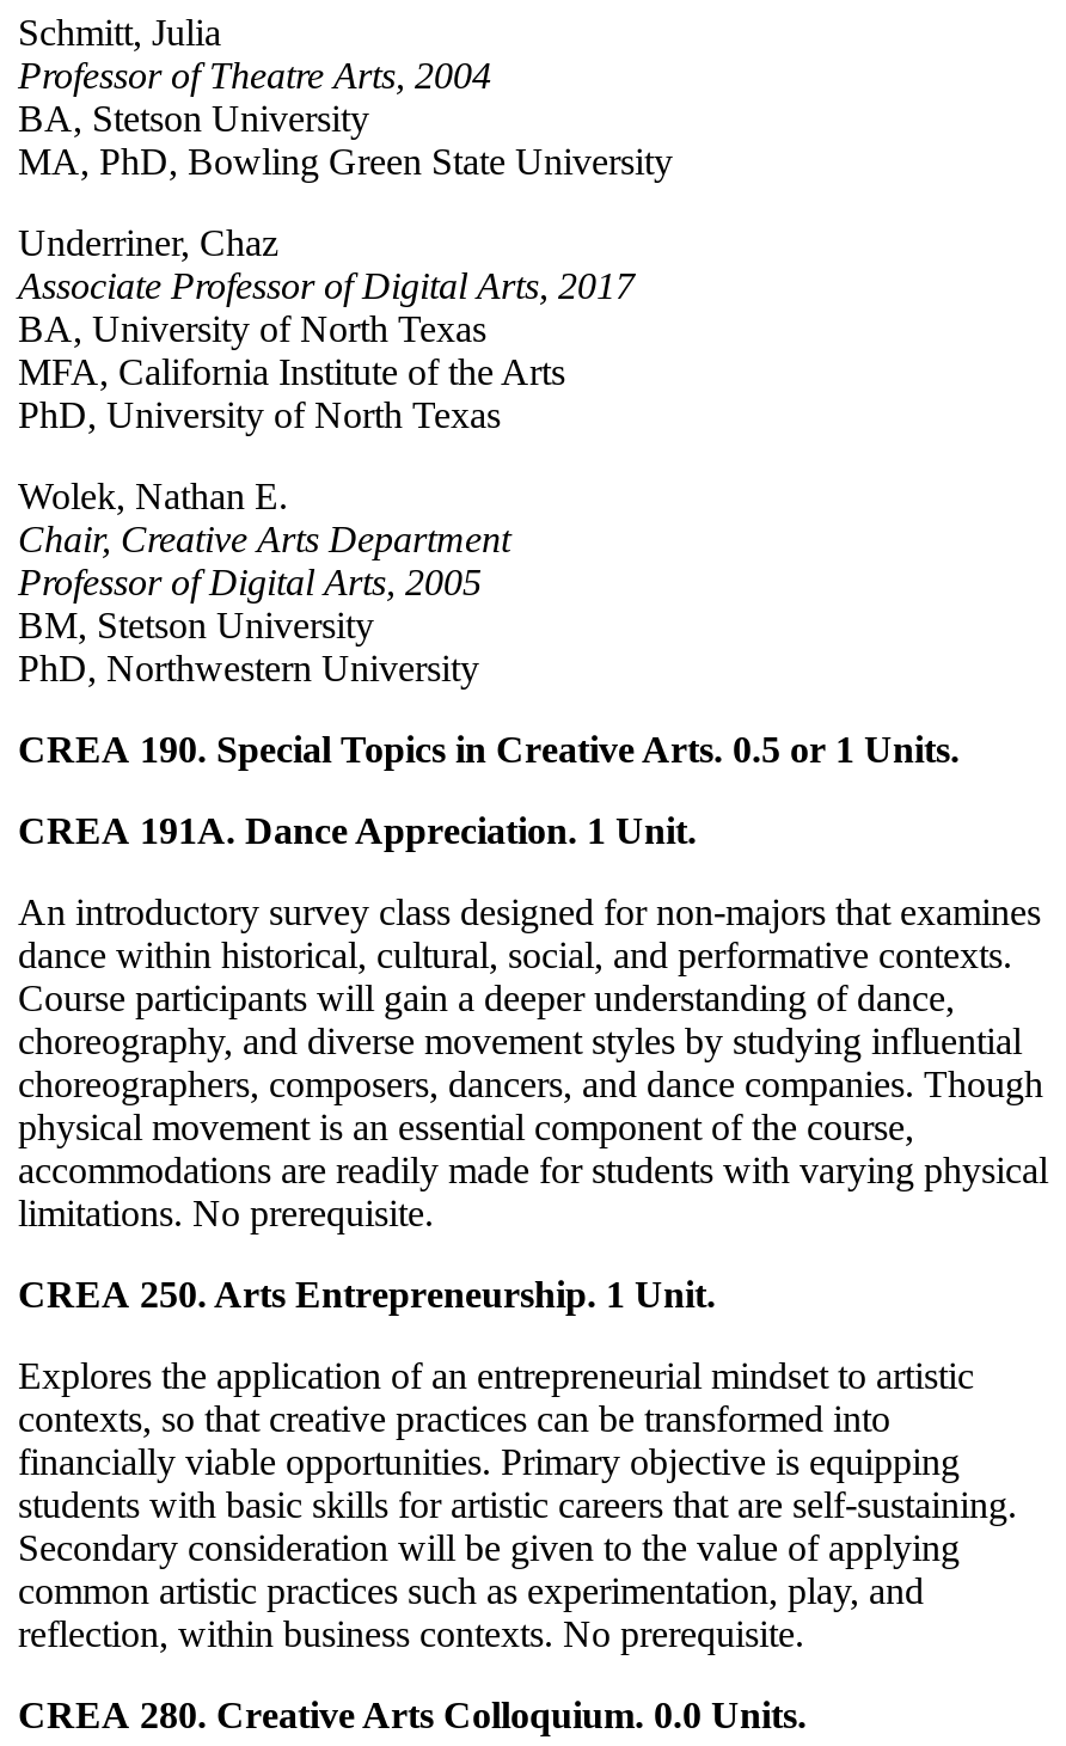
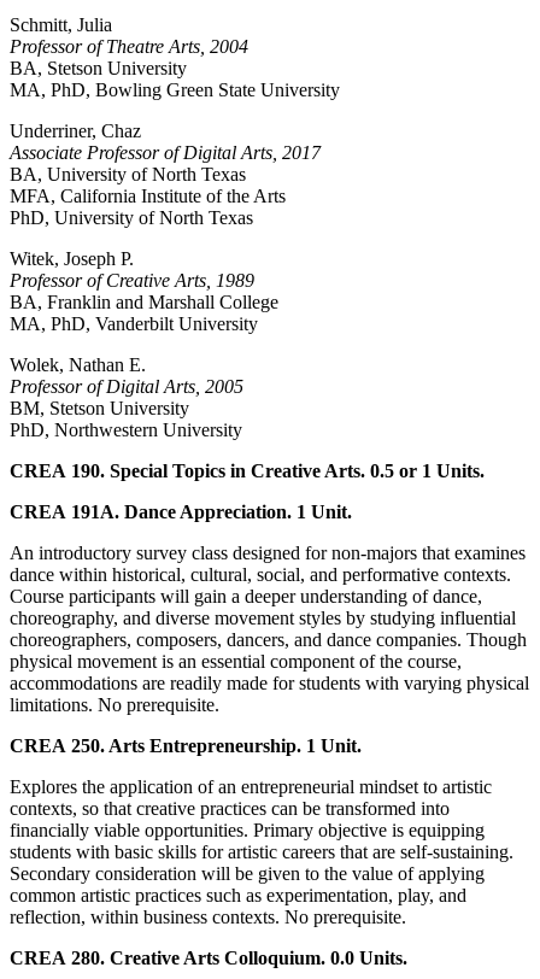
+ Witek, Joseph P.
+ Professor of Creative Arts, 1989
+ BA, Franklin and Marshall College
+ MA, PhD, Vanderbilt University

moved down: Wolek, Nathan E.

- Chair, Creative Arts Department
